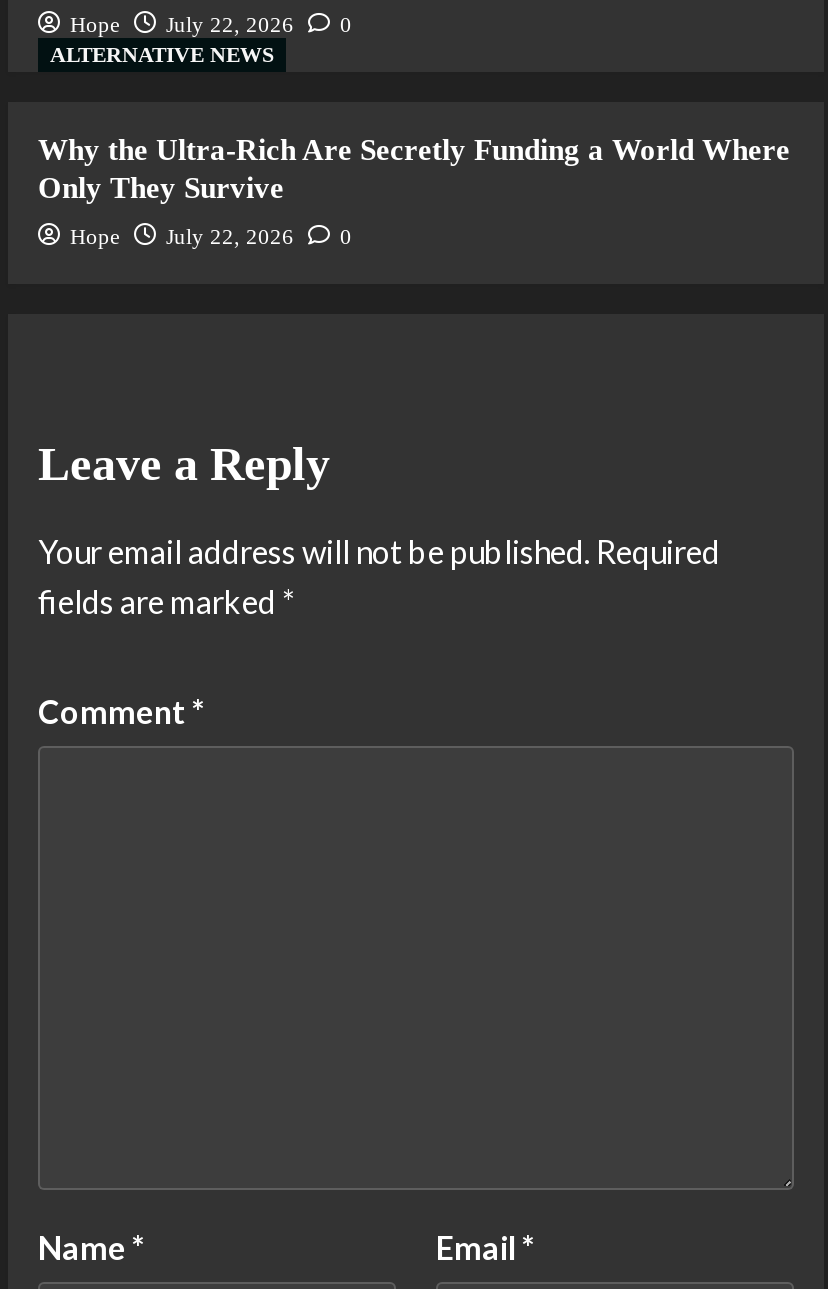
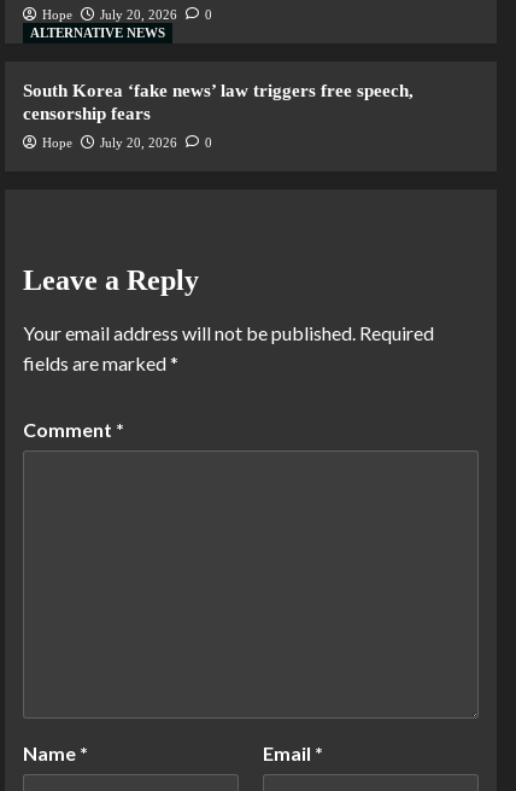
- Hope July 22, 2026 0
+ Hope July 20, 2026 0

- Why the Ultra-Rich Are Secretly Funding a World Where
- Only They Survive
+ South Korea ‘fake news’ law triggers free speech,
+ censorship fears

- Hope July 22, 2026 0
+ Hope July 20, 2026 0
